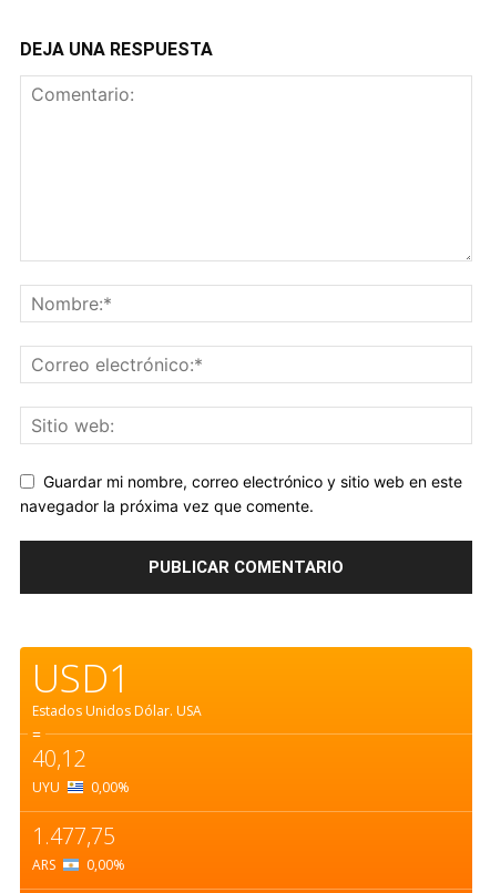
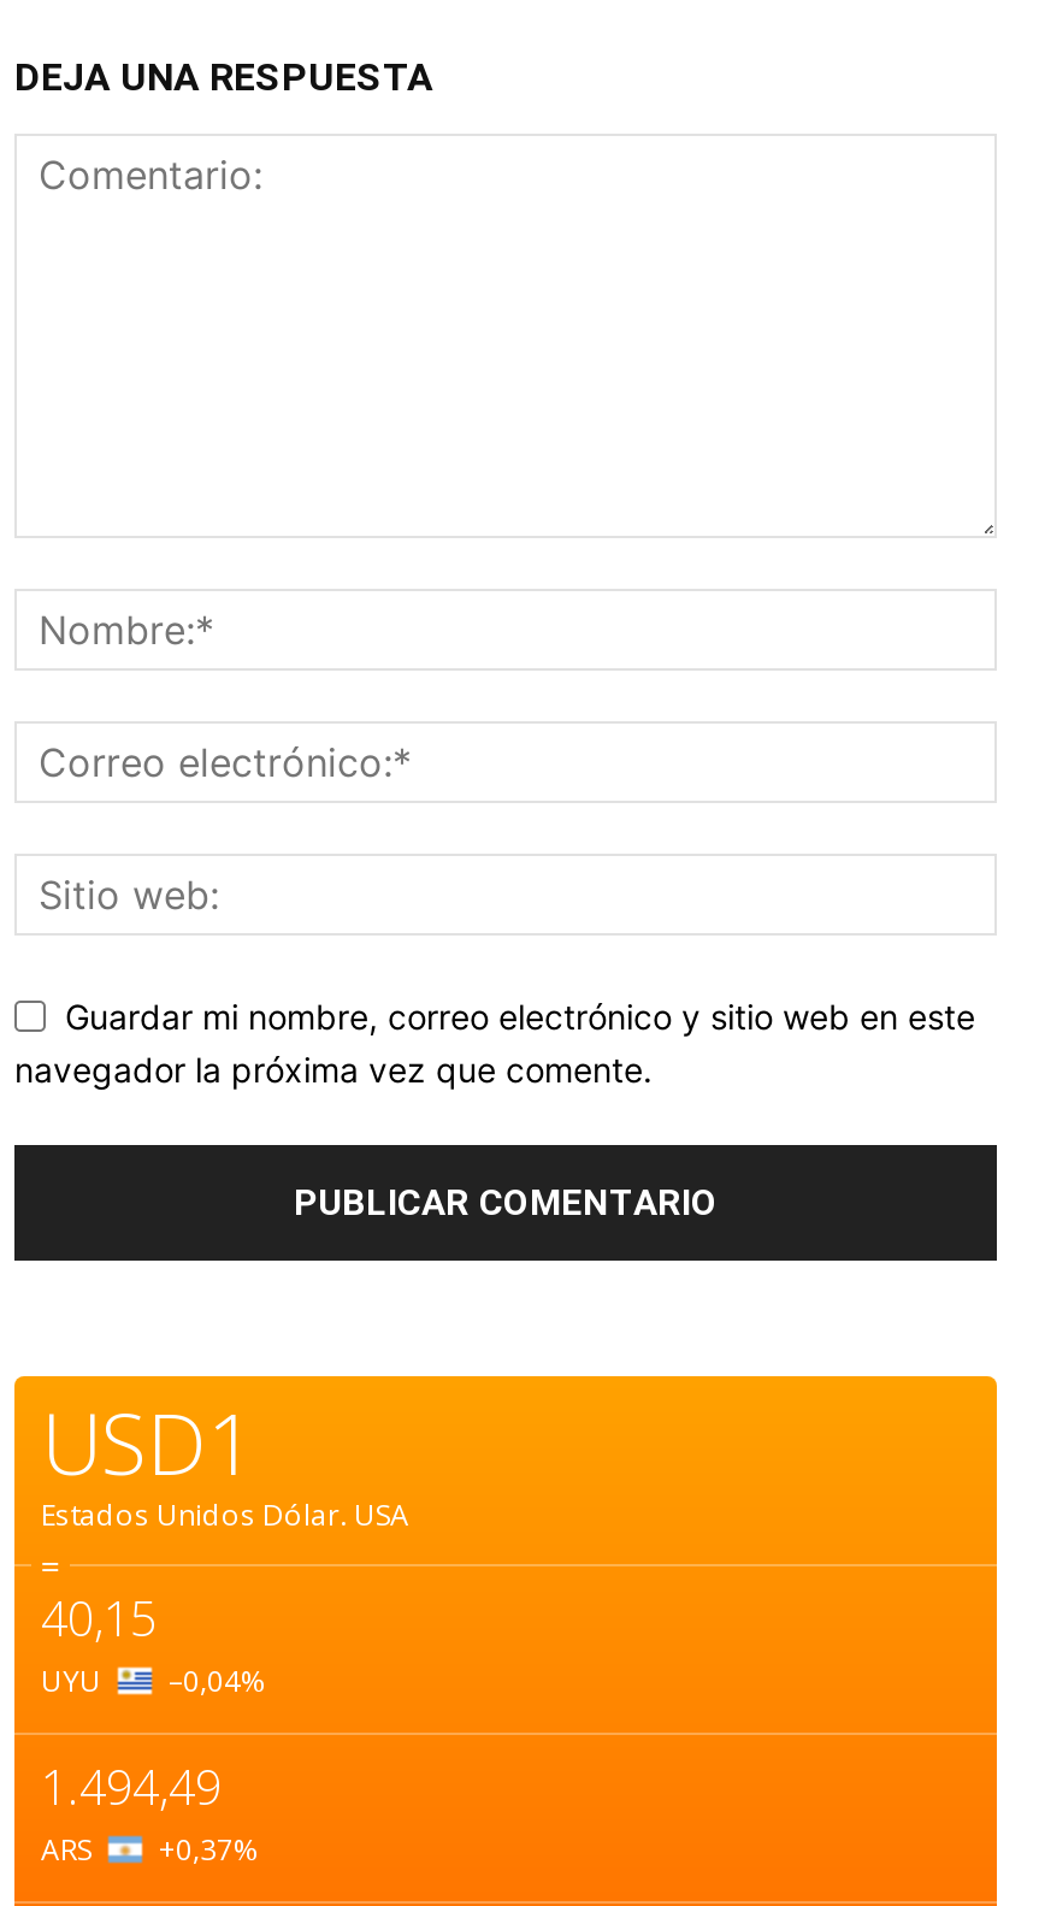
- 40,12
+ 40,15

- UYU 0,00%
+ UYU –0,04%

- 1.477,75
+ 1.494,49

- ARS 0,00%
+ ARS +0,37%
